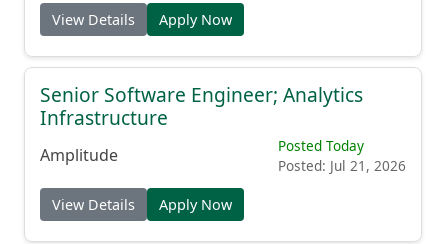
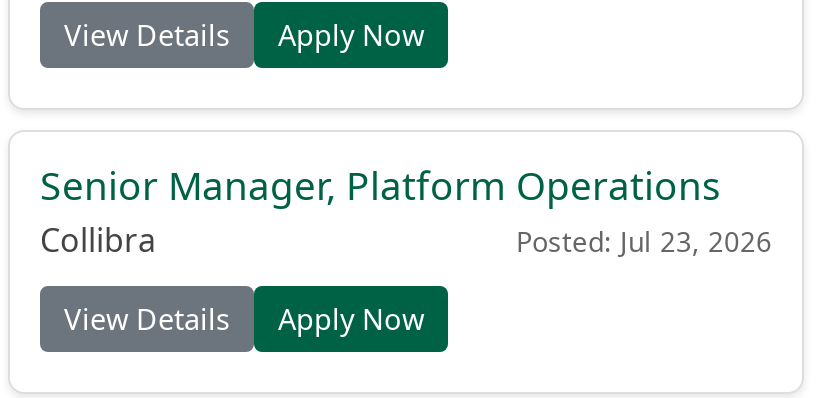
- Senior Software Engineer; Analytics
- Infrastructure
- Amplitude
- Posted Today
- Posted: Jul 21, 2026
+ Senior Manager, Platform Operations
+ Collibra
+ Posted: Jul 23, 2026
